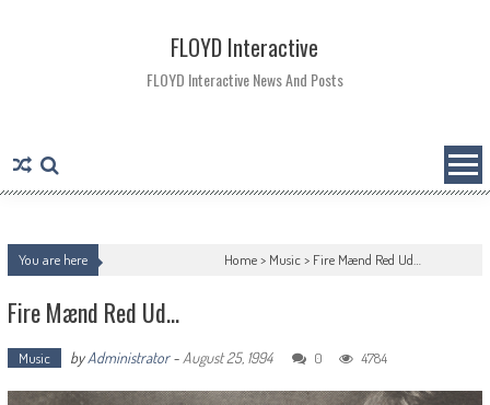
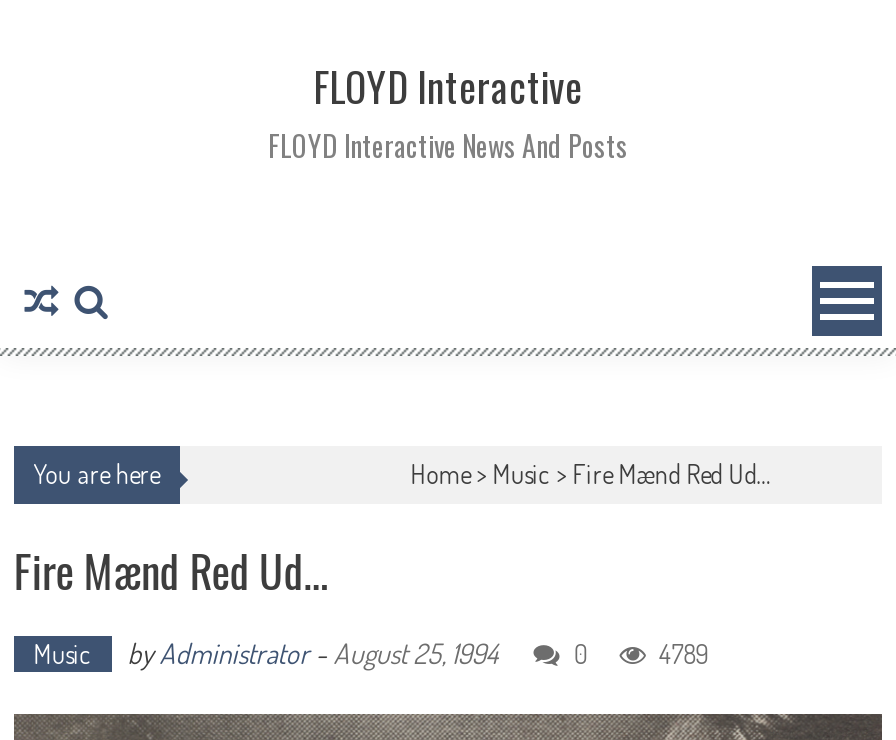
- 4784
+ 4789
